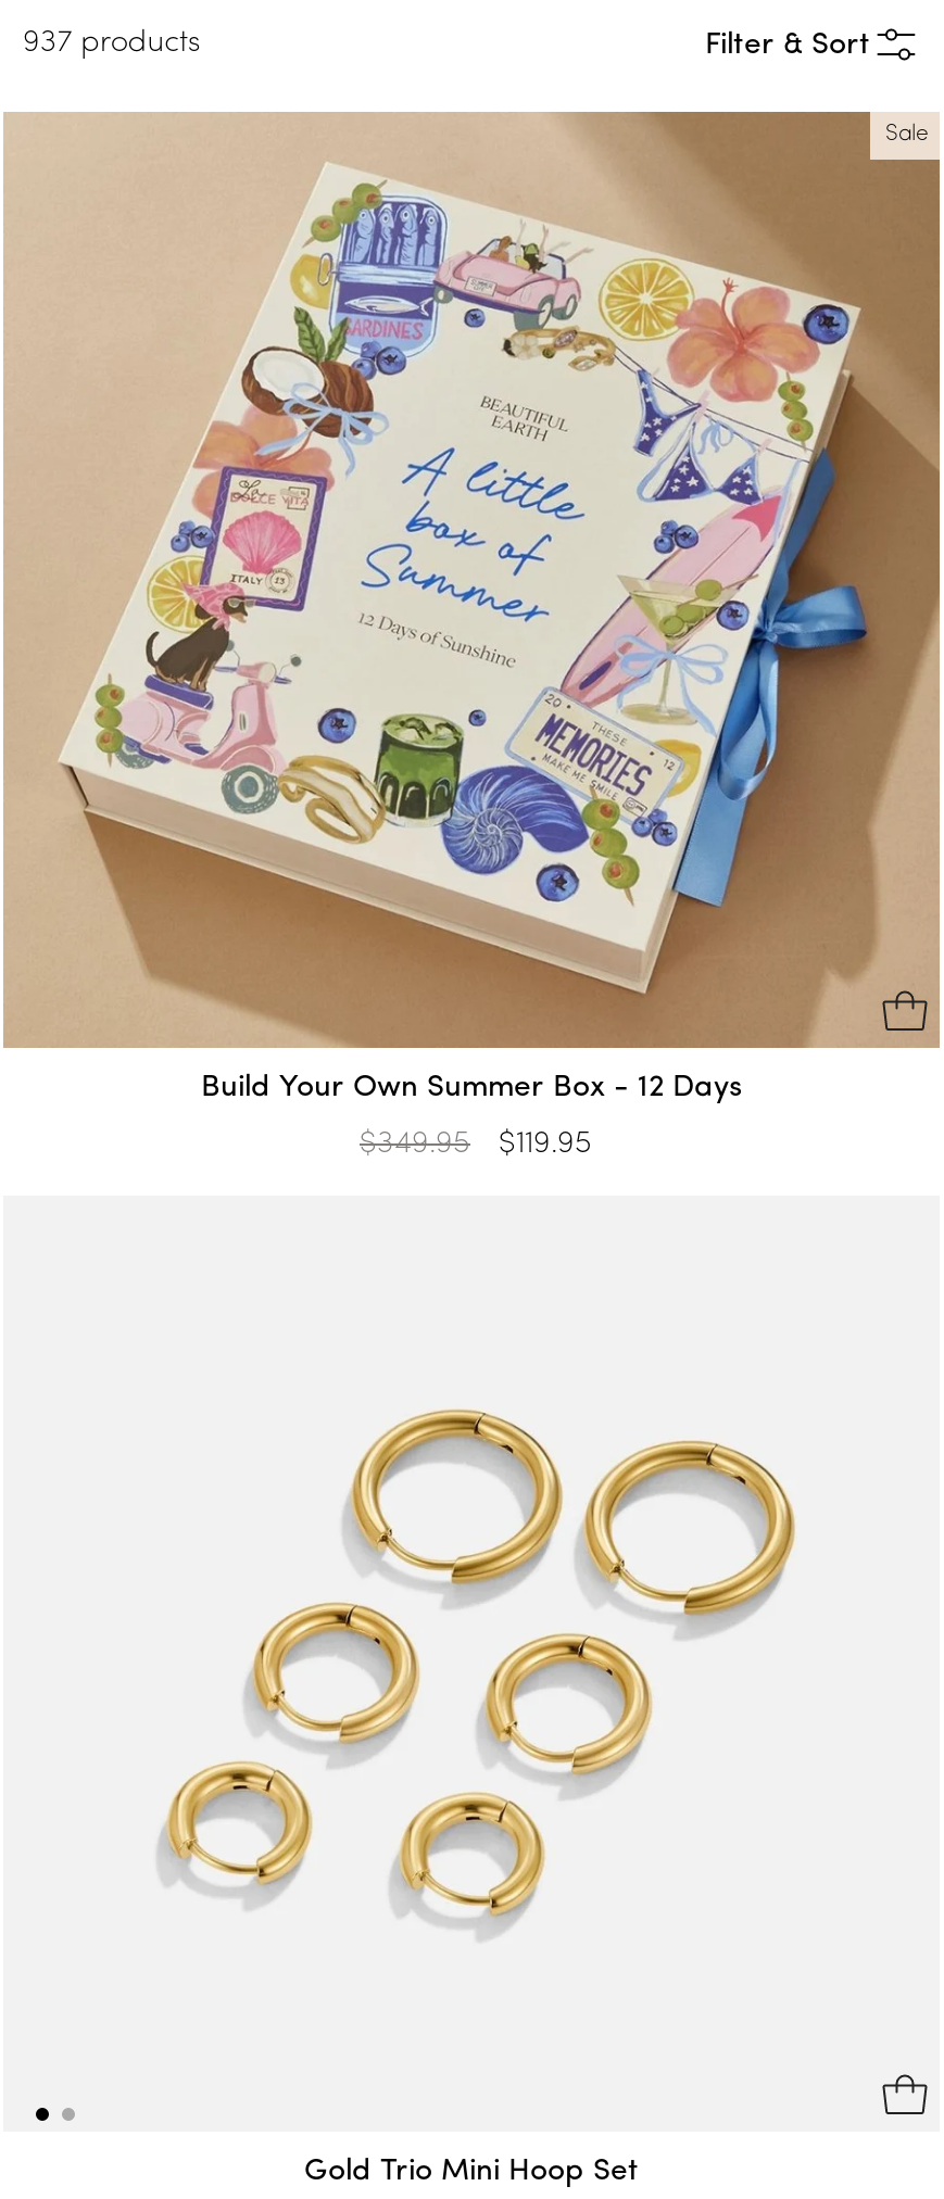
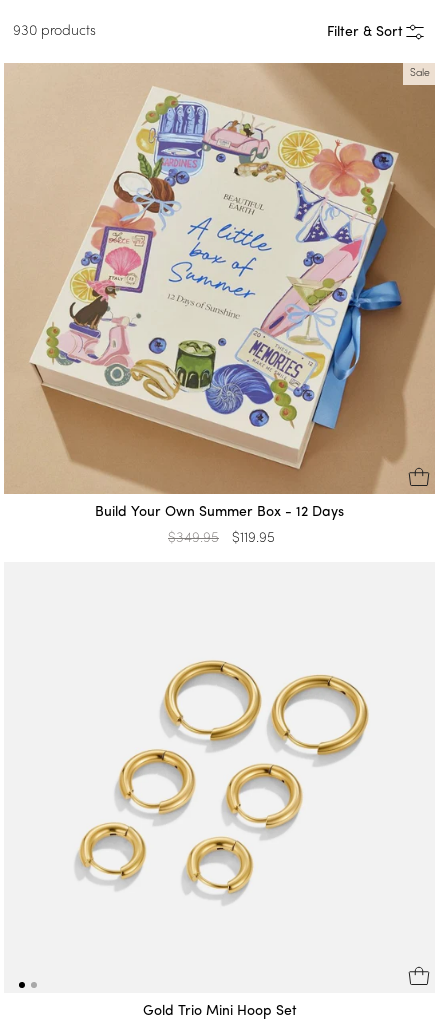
- 937 products
+ 930 products
